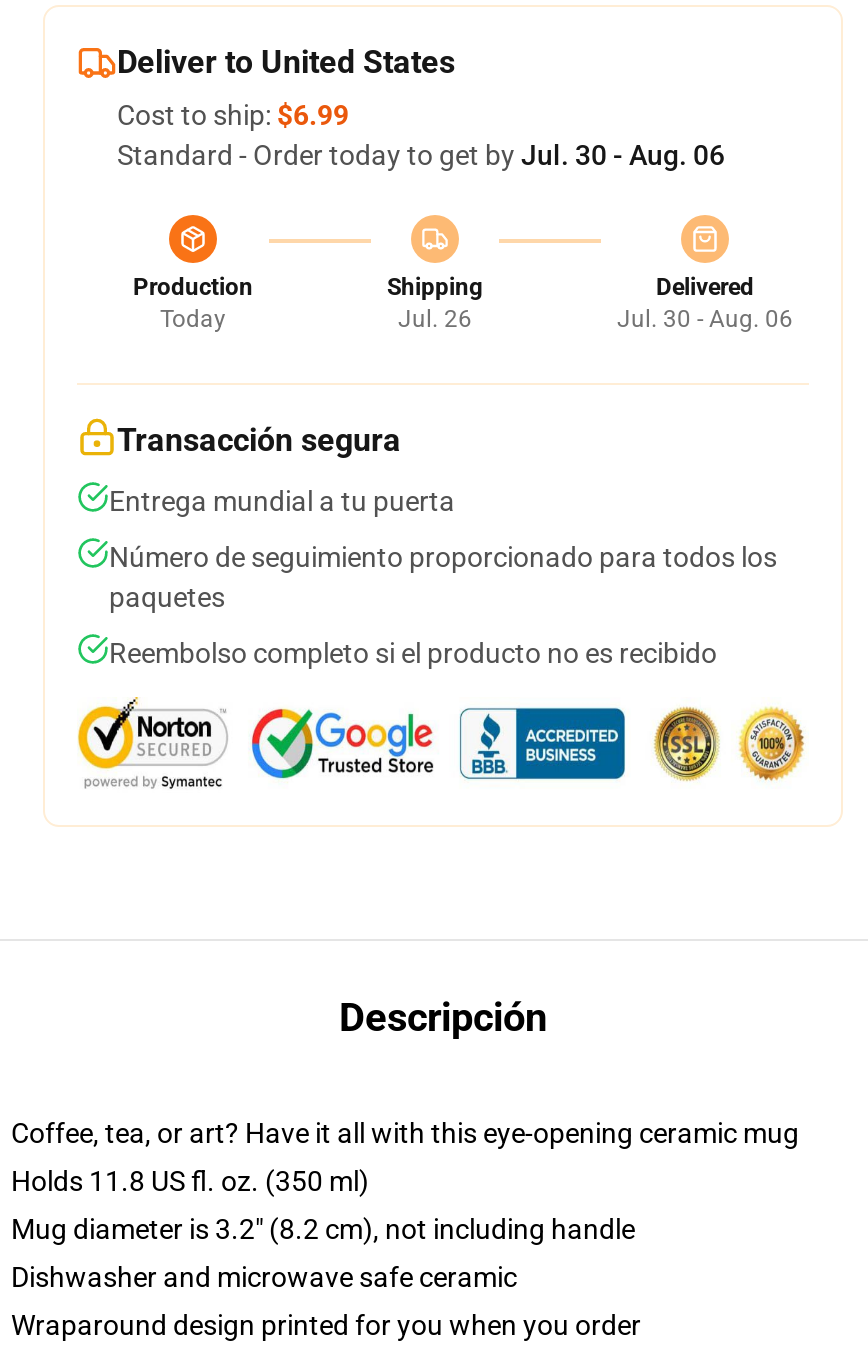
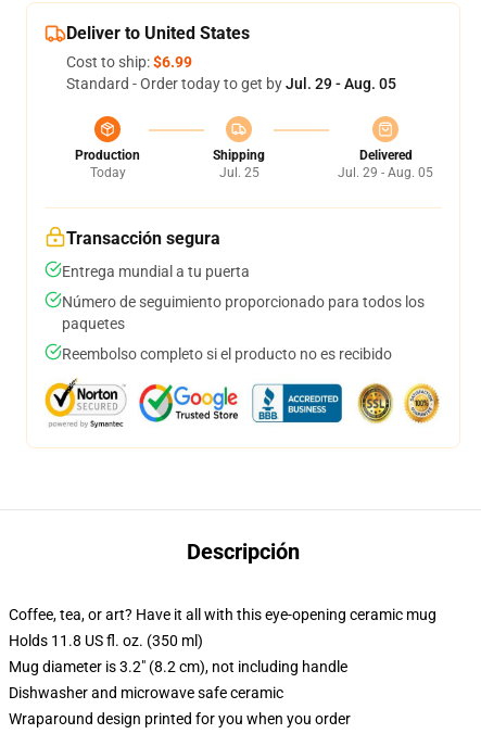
- Standard - Order today to get by Jul. 30 - Aug. 06
+ Standard - Order today to get by Jul. 29 - Aug. 05

- Jul. 26
+ Jul. 25

- Jul. 30 - Aug. 06
+ Jul. 29 - Aug. 05
